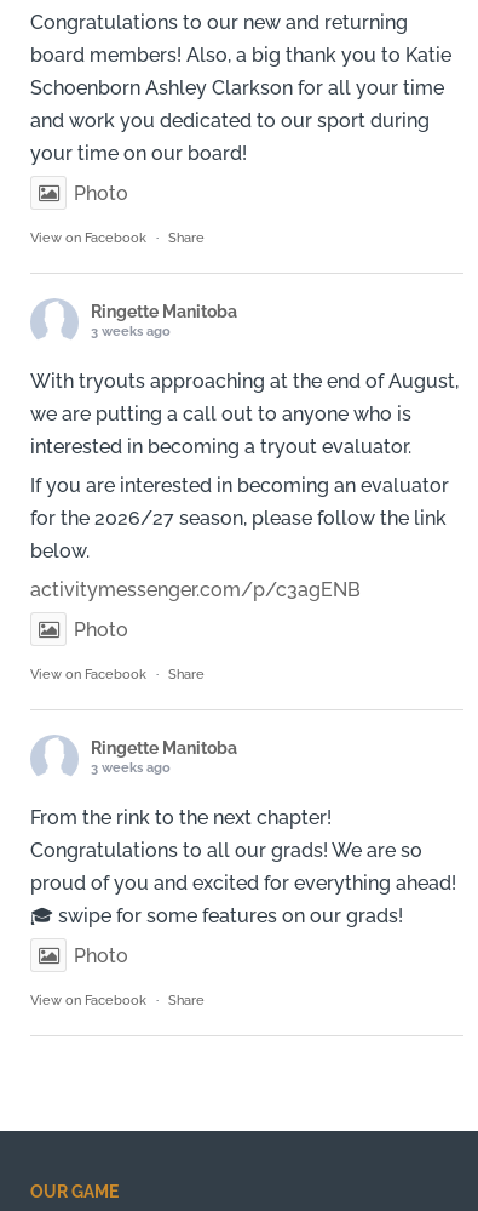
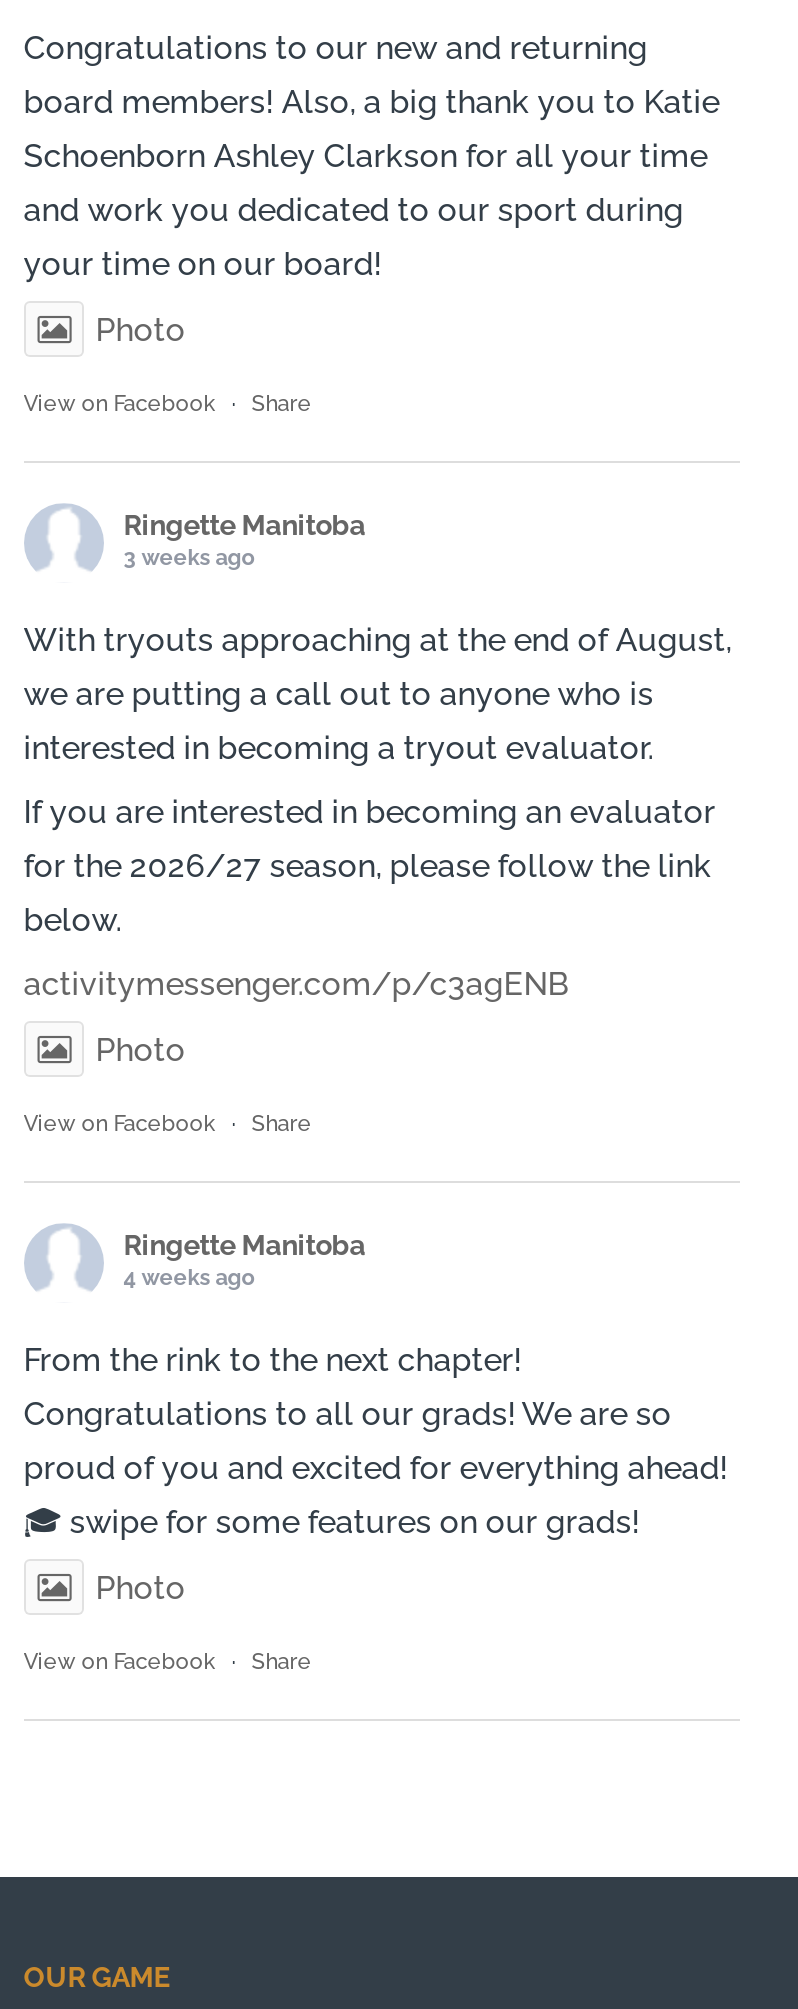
- 3 weeks ago
+ 4 weeks ago
